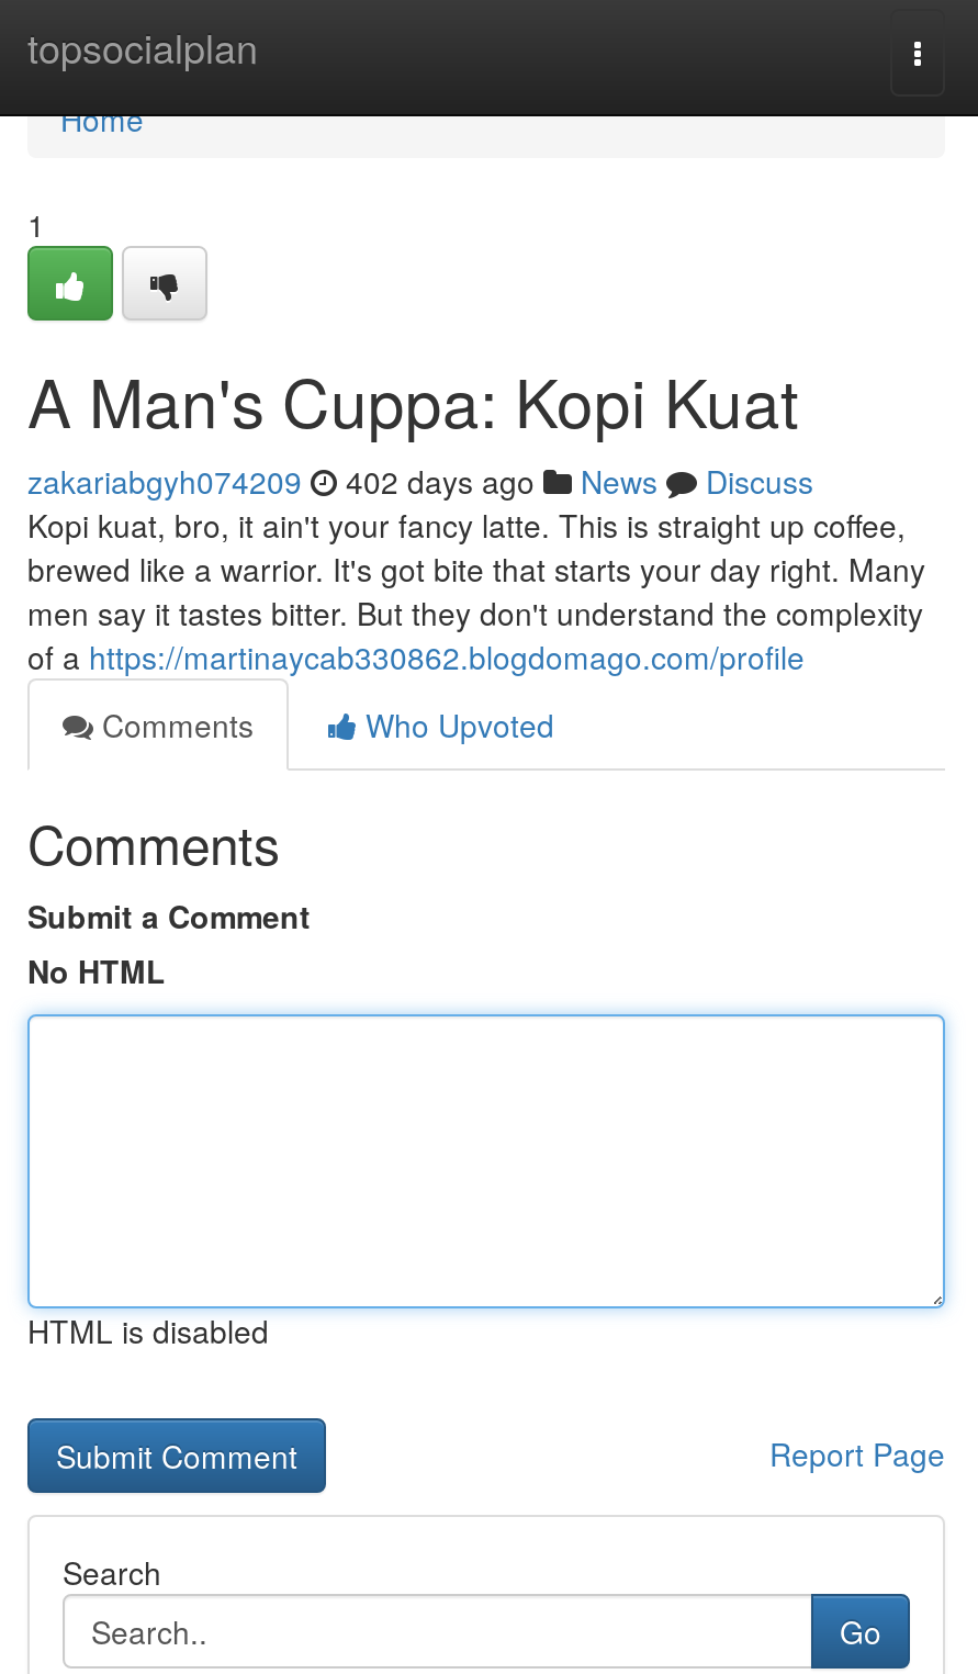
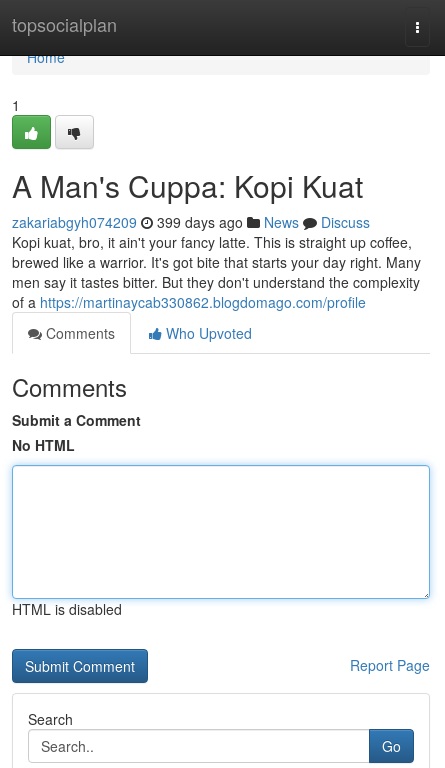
- zakariabgyh074209 402 days ago News Discuss
+ zakariabgyh074209 399 days ago News Discuss
